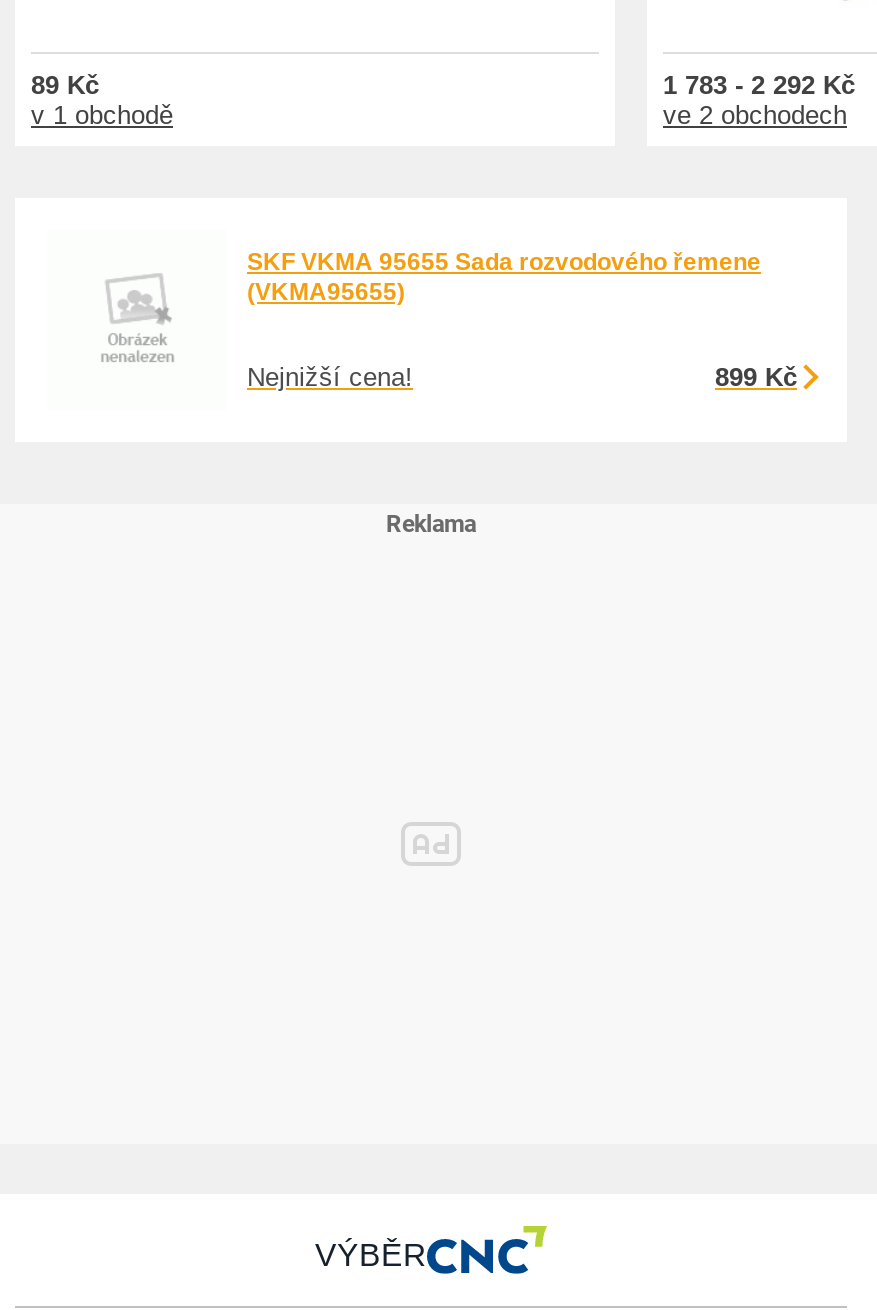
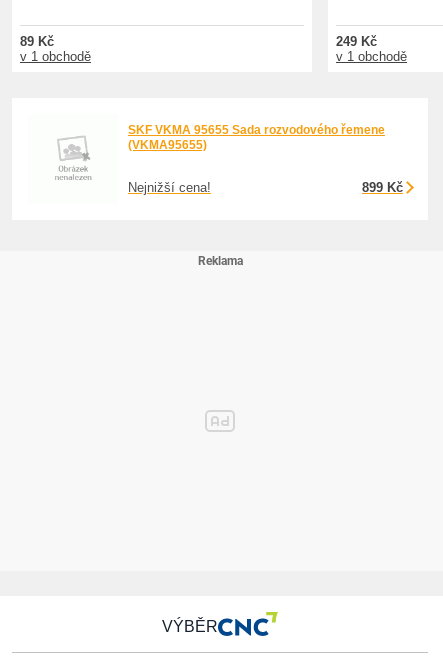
- 1 783 - 2 292 Kč
- ve 2 obchodech
+ 249 Kč
+ v 1 obchodě
